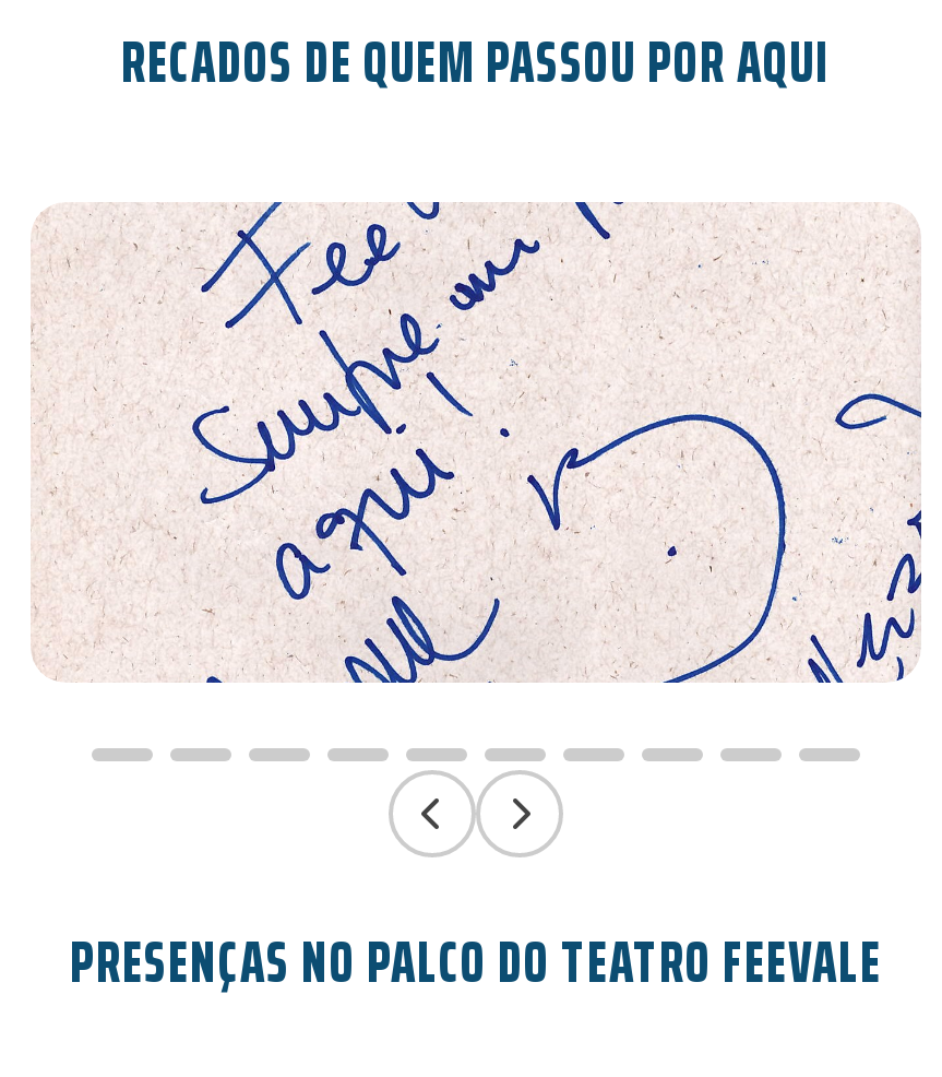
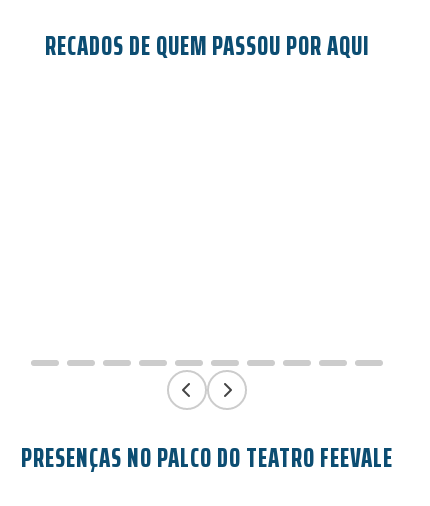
- [image]
